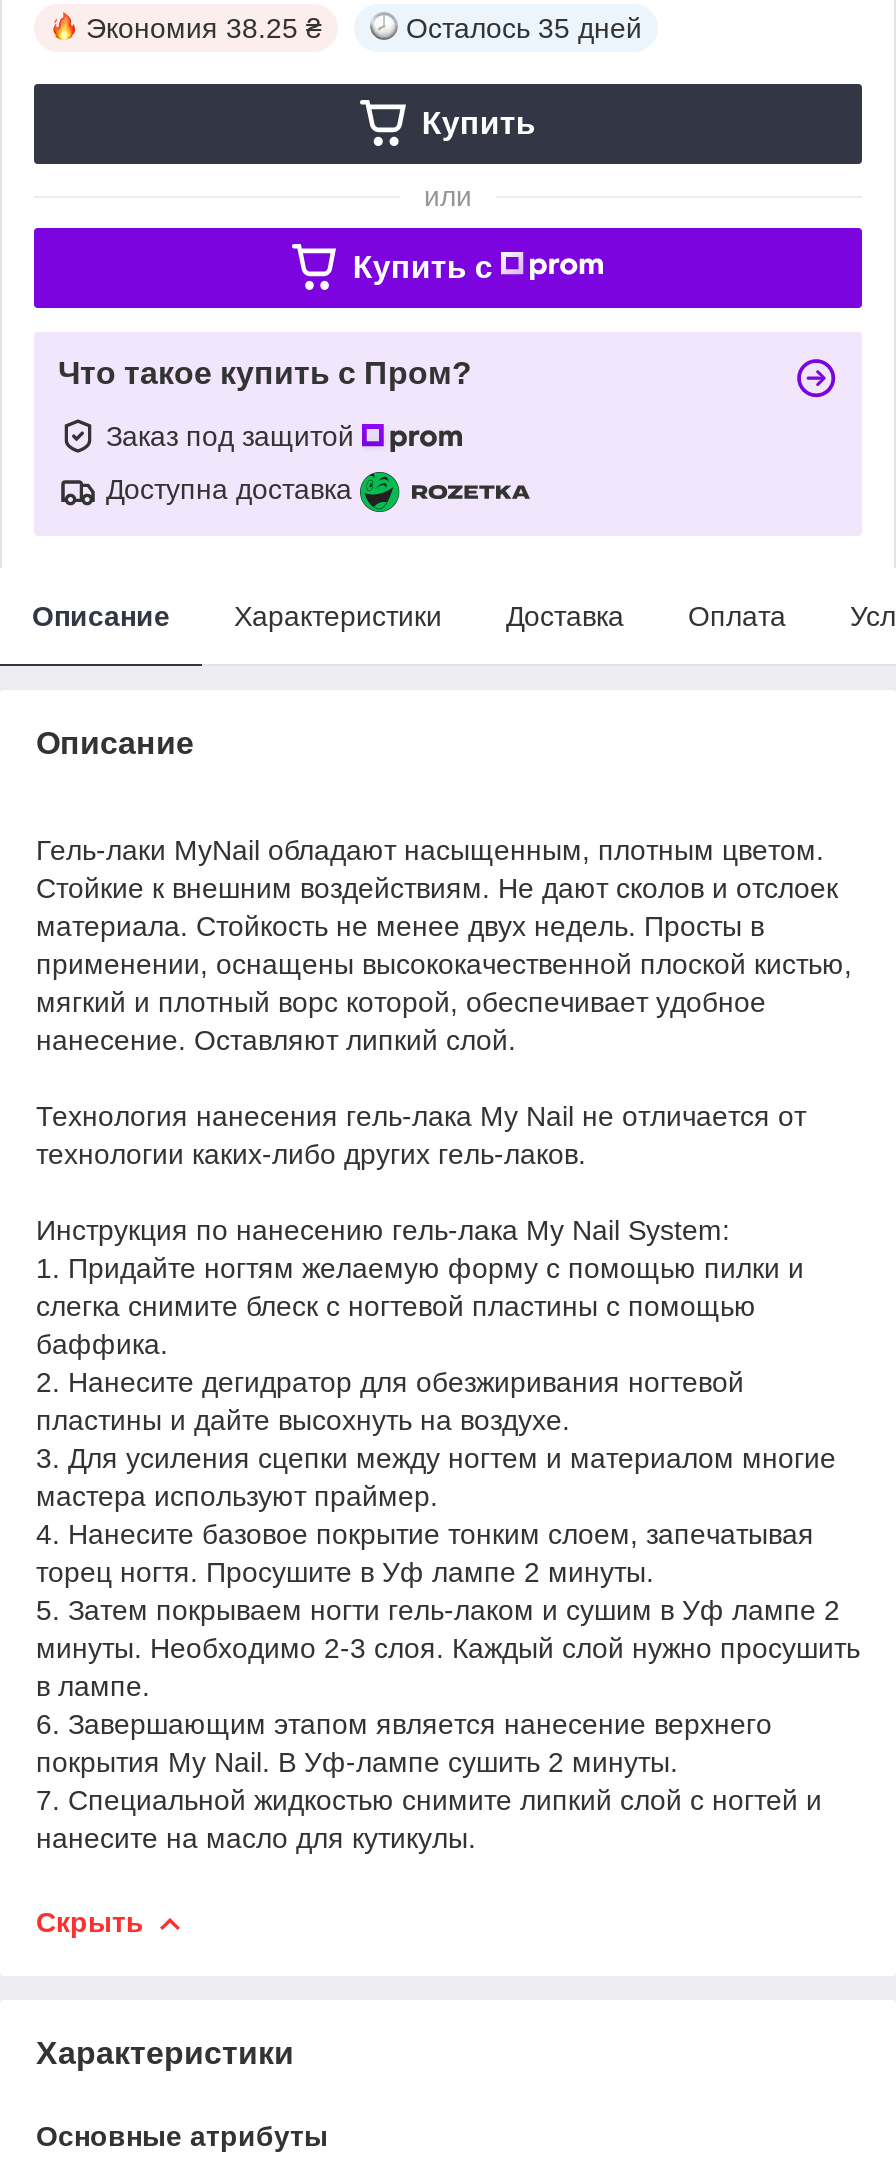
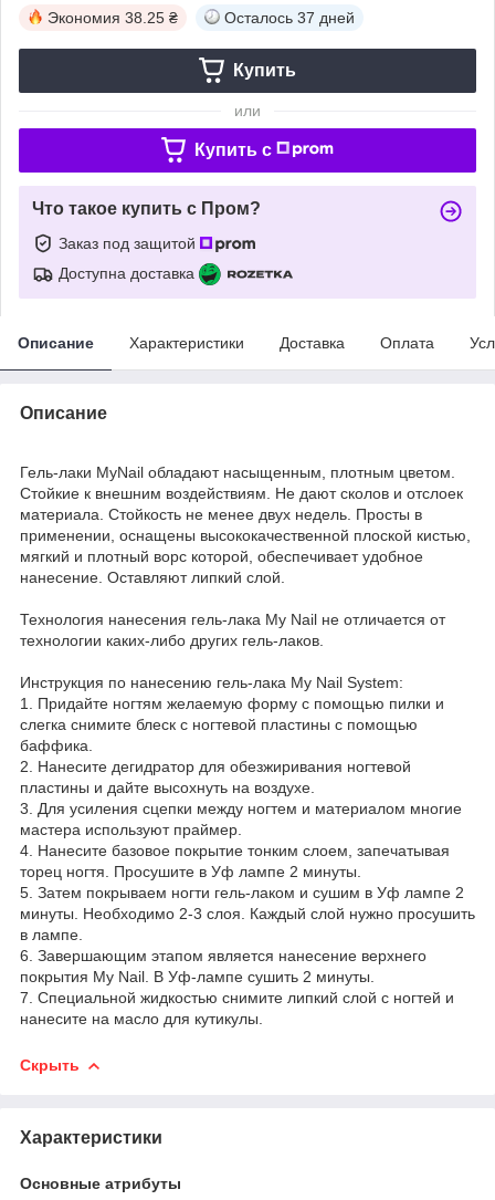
- Осталось 35 дней
+ Осталось 37 дней
